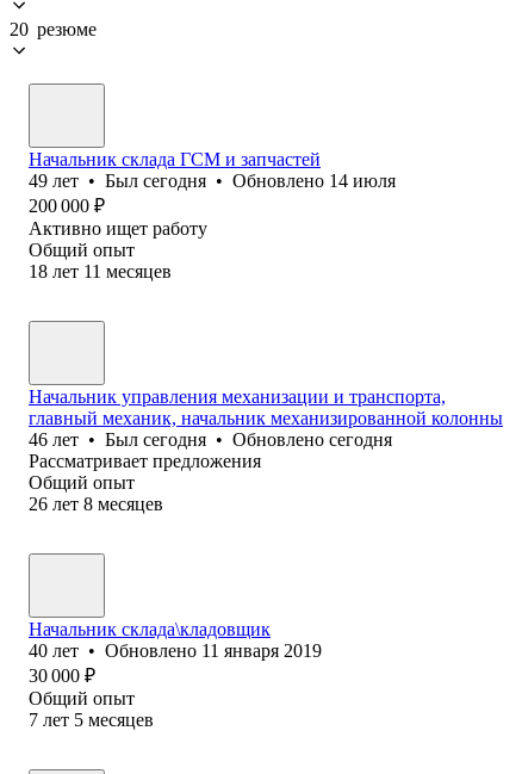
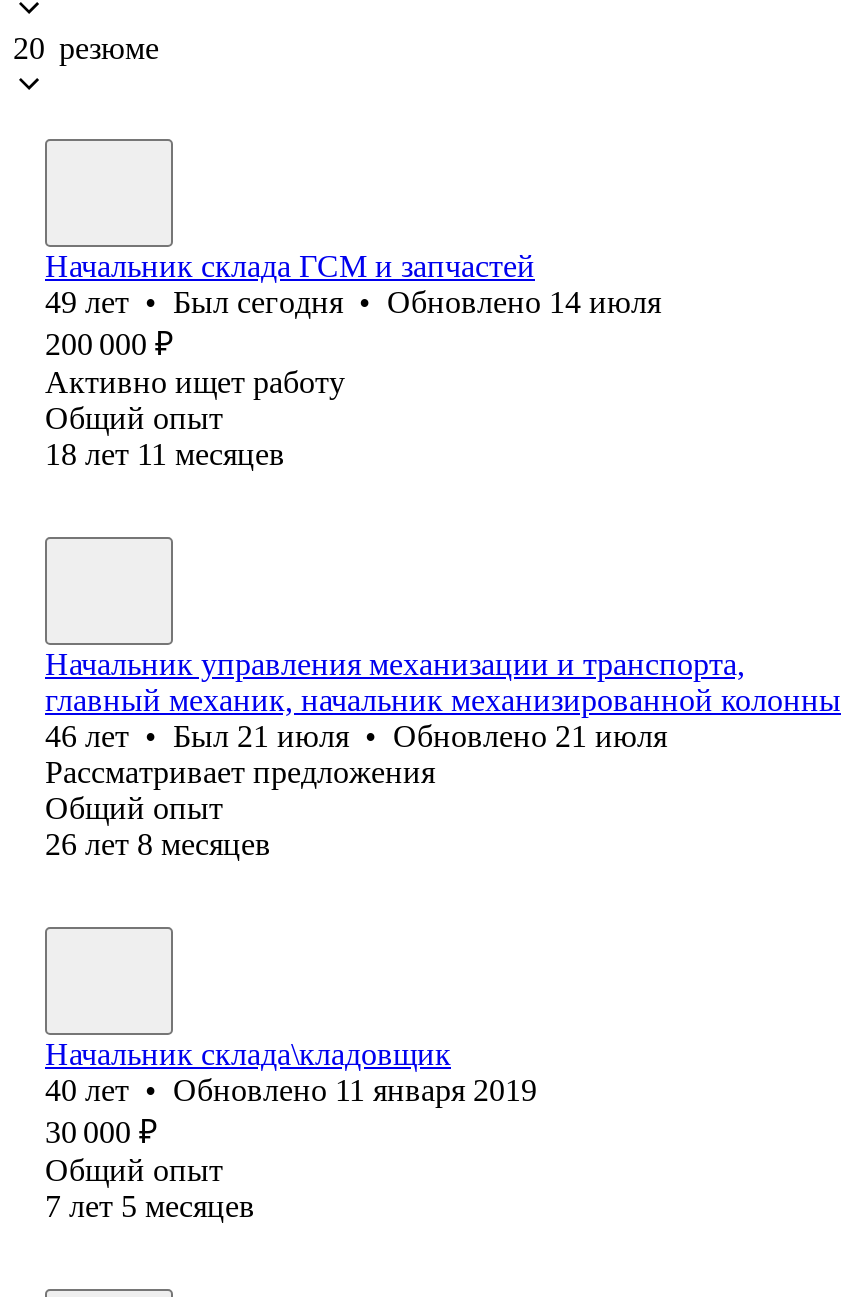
- 46 лет • Был сегодня • Обновлено сегодня
+ 46 лет • Был 21 июля • Обновлено 21 июля
